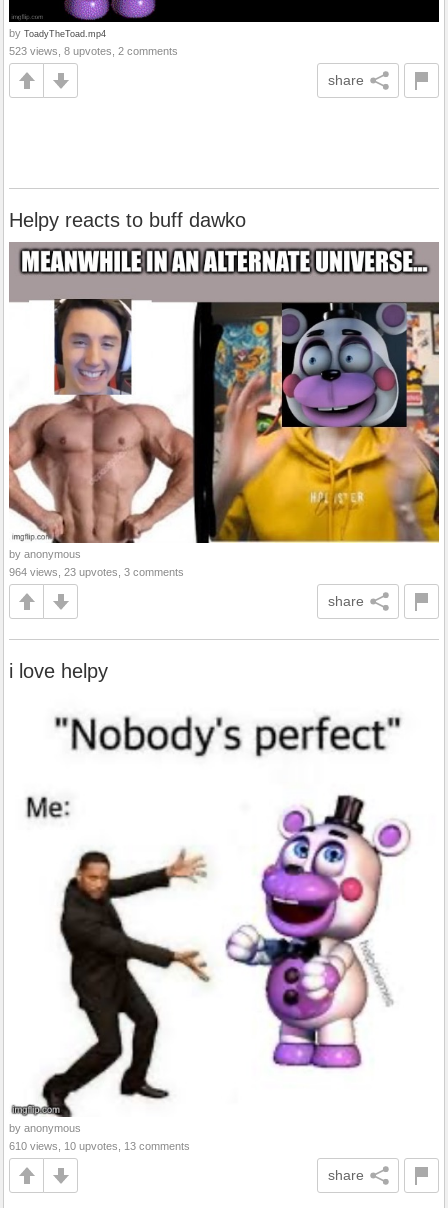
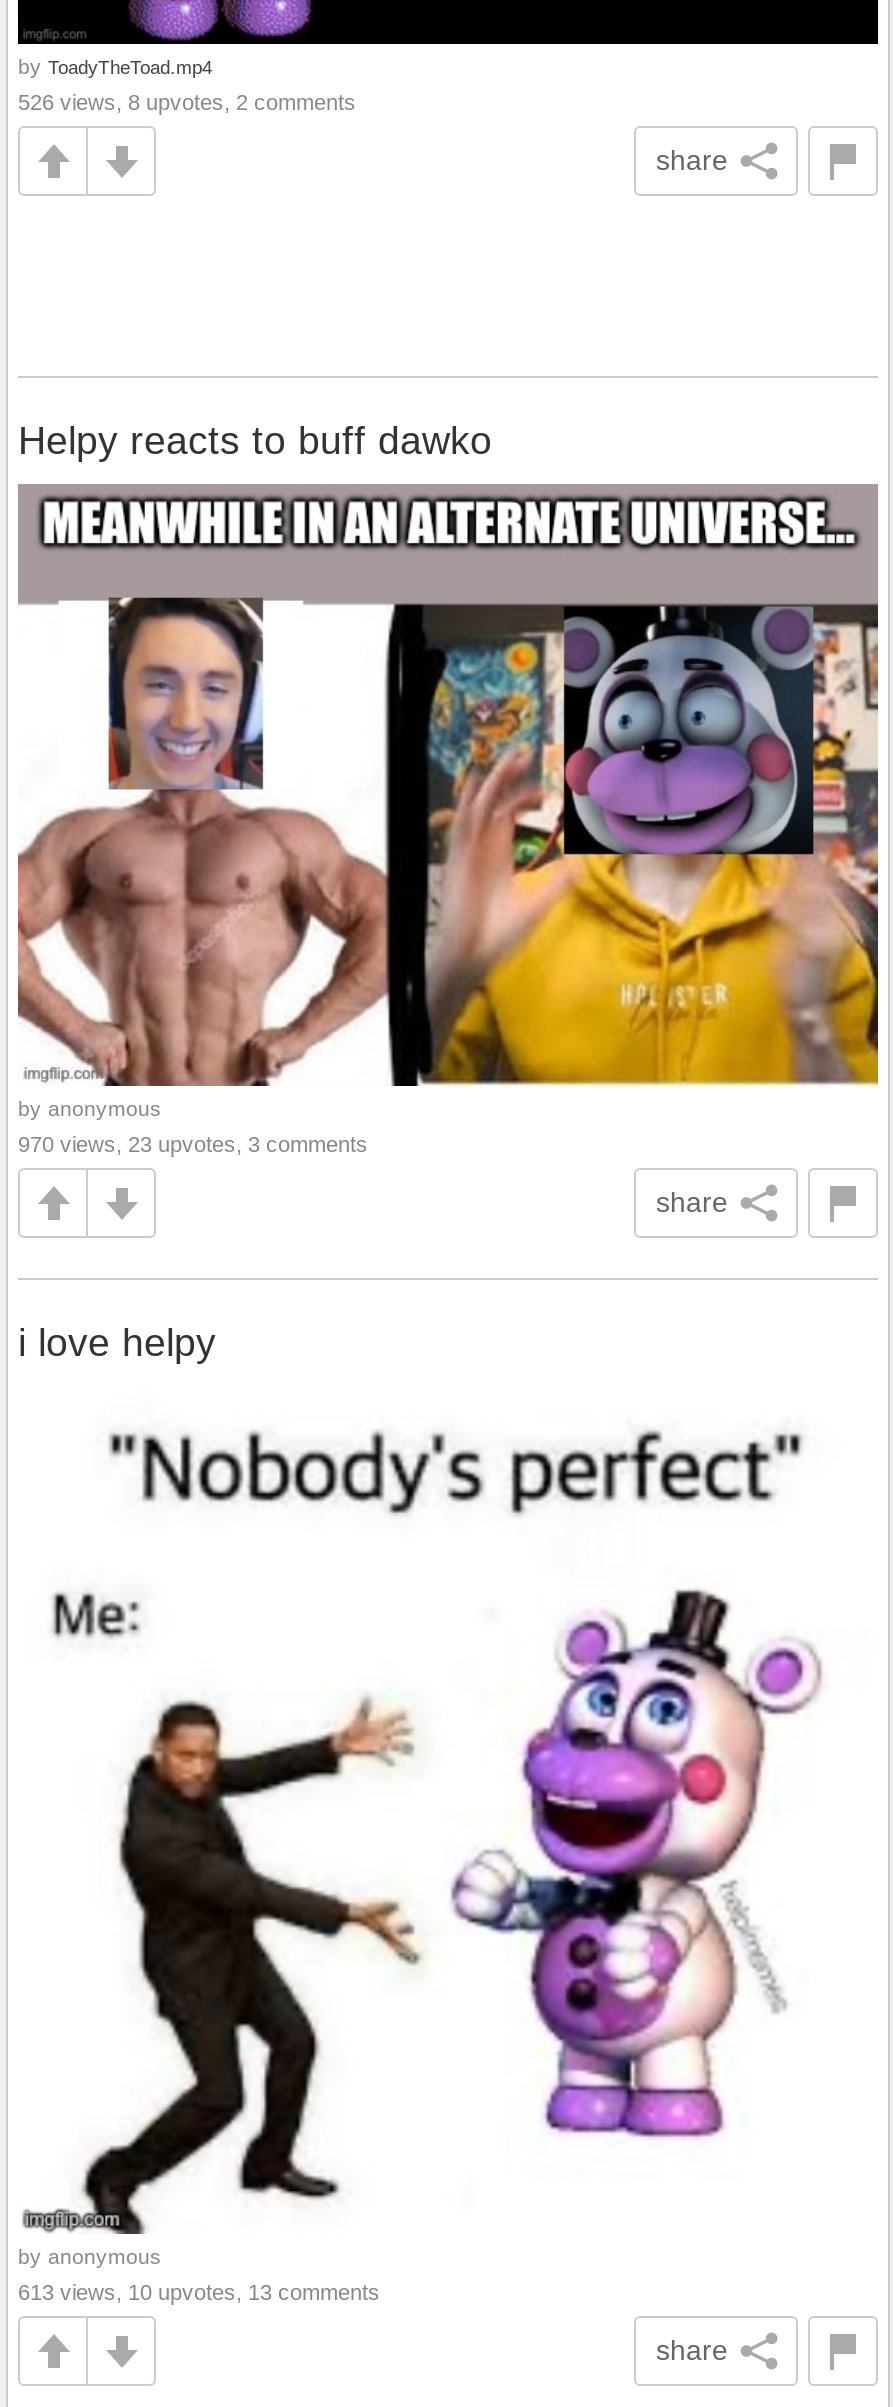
- 523 views, 8 upvotes, 2 comments
+ 526 views, 8 upvotes, 2 comments

- 964 views, 23 upvotes, 3 comments
+ 970 views, 23 upvotes, 3 comments

- 610 views, 10 upvotes, 13 comments
+ 613 views, 10 upvotes, 13 comments
